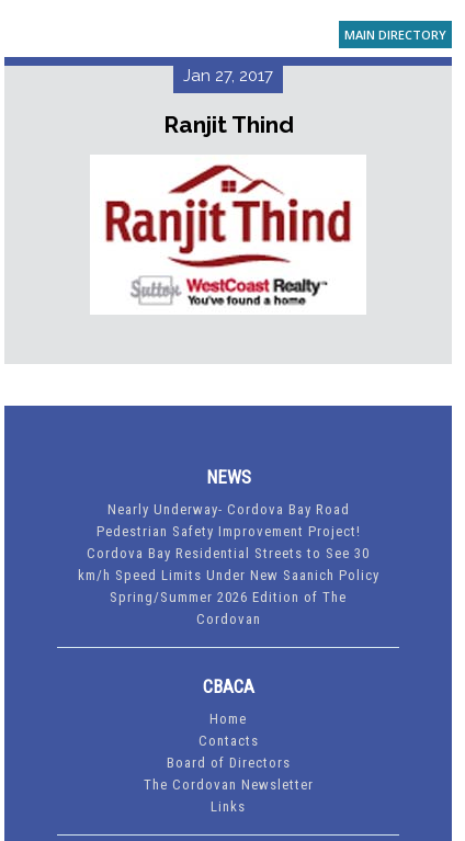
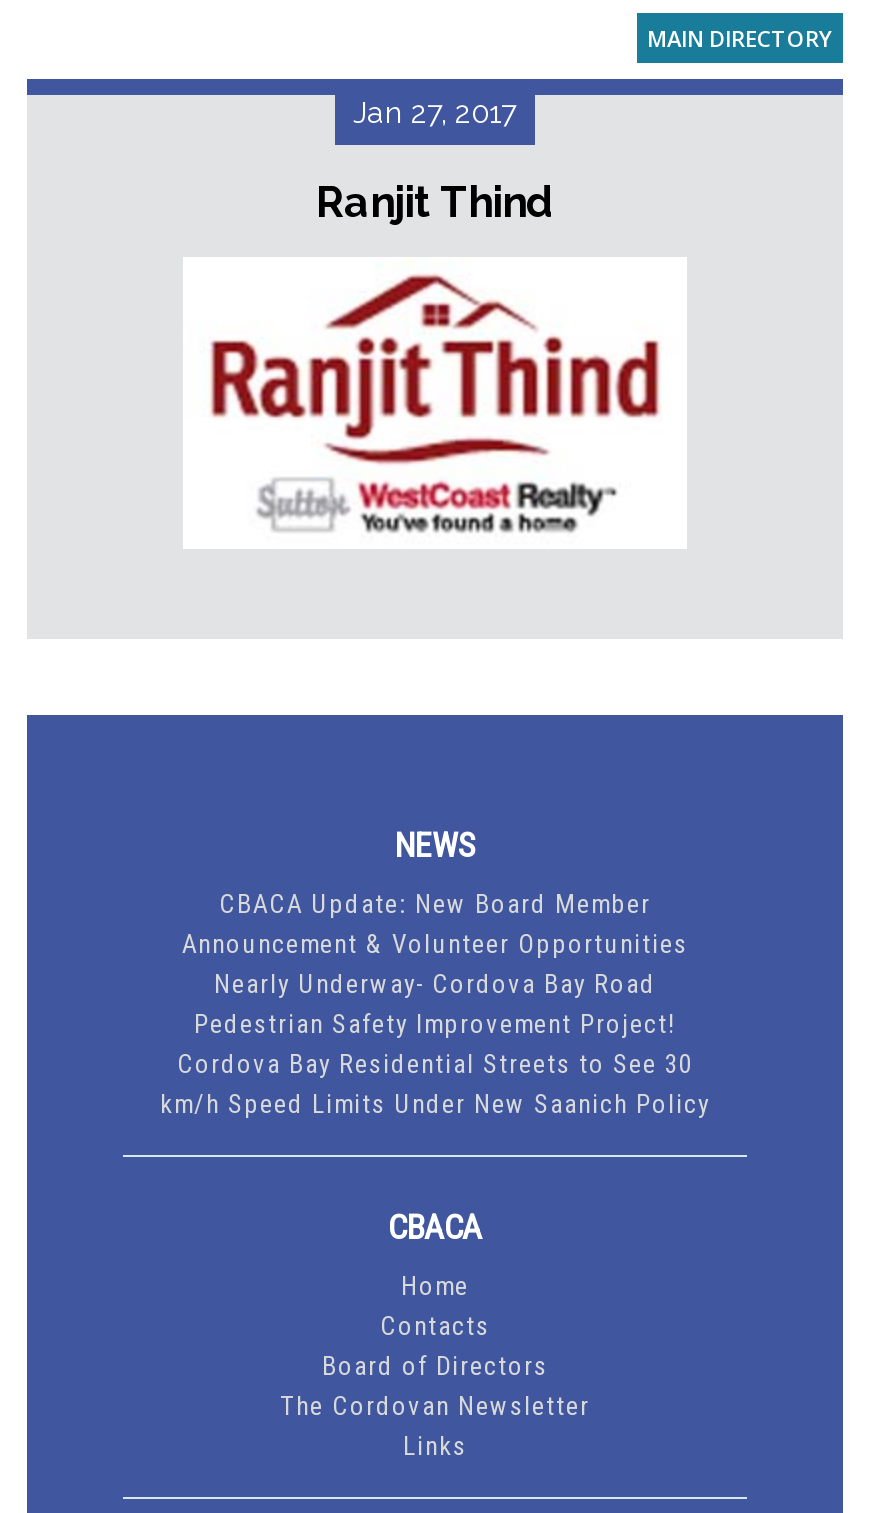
+ CBACA Update: New Board Member
+ Announcement & Volunteer Opportunities

moved down: Nearly Underway- Cordova Bay Road | Pedestrian Safety Improvement Project! | Cordova Bay Residential Streets to See 30 | km/h Speed Limits Under New Saanich Policy

- Spring/Summer 2026 Edition of The
- Cordovan
